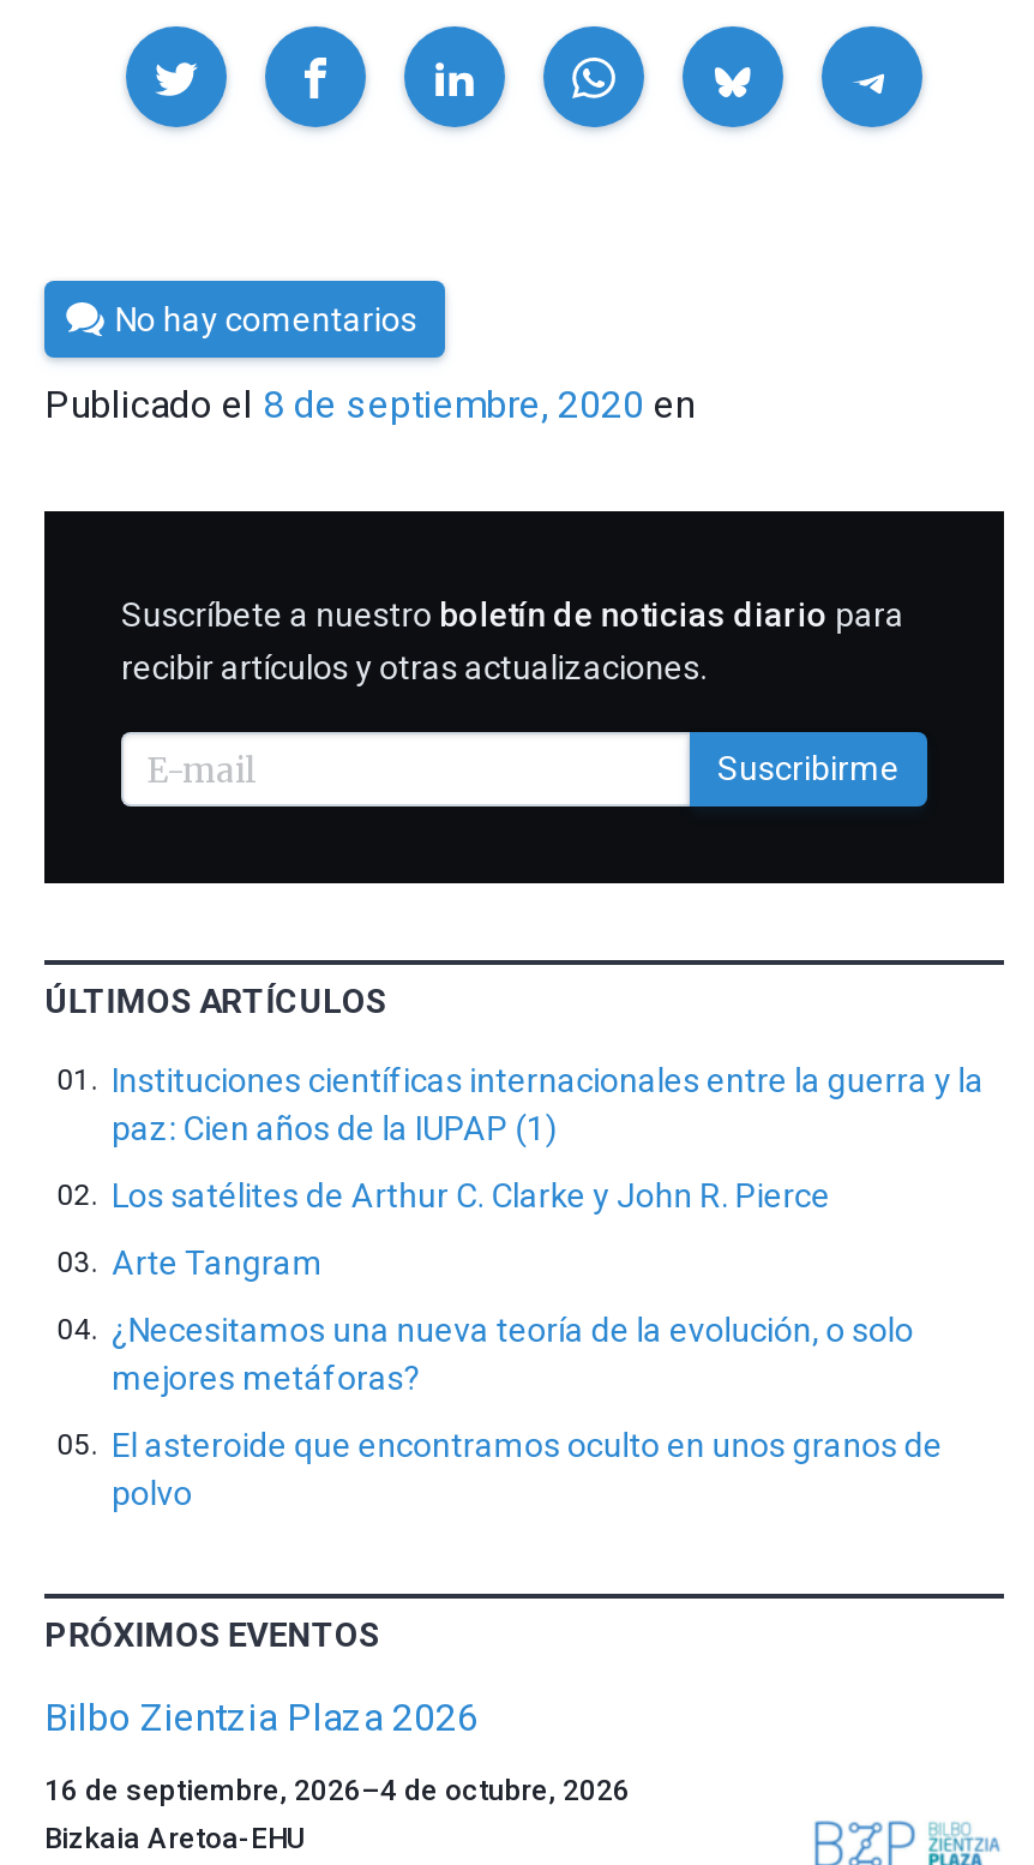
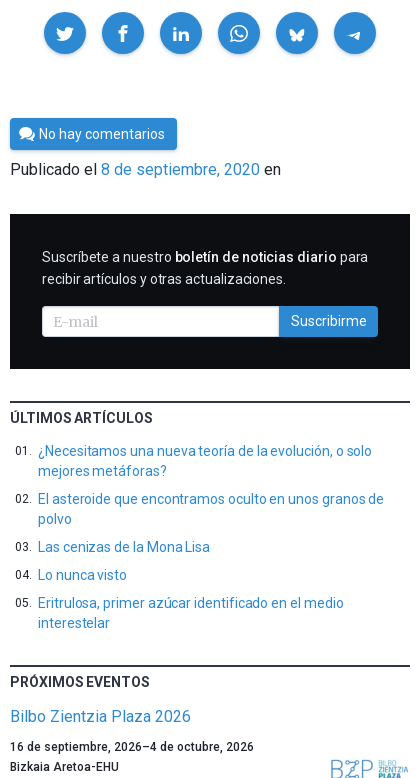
- Instituciones científicas internacionales entre la guerra y la
- paz: Cien años de la IUPAP (1)
- Los satélites de Arthur C. Clarke y John R. Pierce
- Arte Tangram

moved up: ¿Necesitamos una nueva teoría de la evolución, o solo | mejores metáforas? | El asteroide que encontramos oculto en unos granos de | polvo

+ Las cenizas de la Mona Lisa
+ Lo nunca visto
+ Eritrulosa, primer azúcar identificado en el medio
+ interestelar
